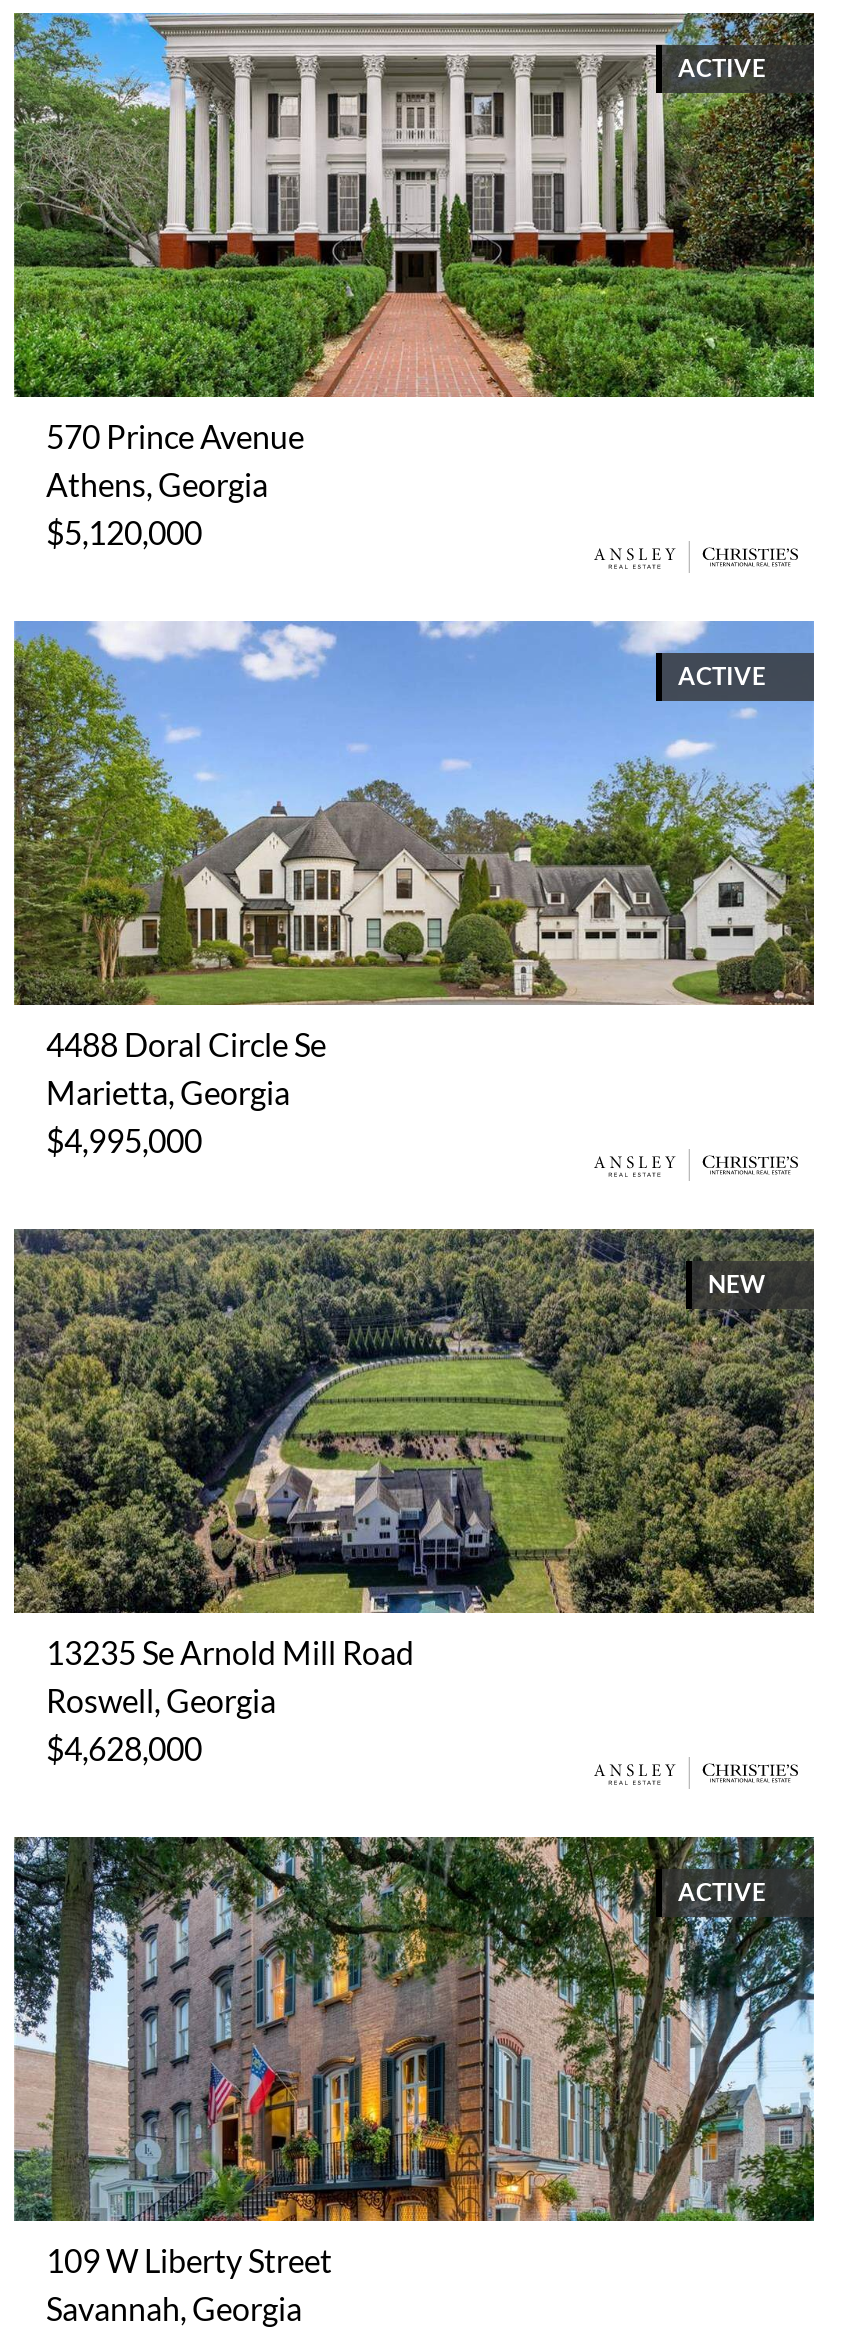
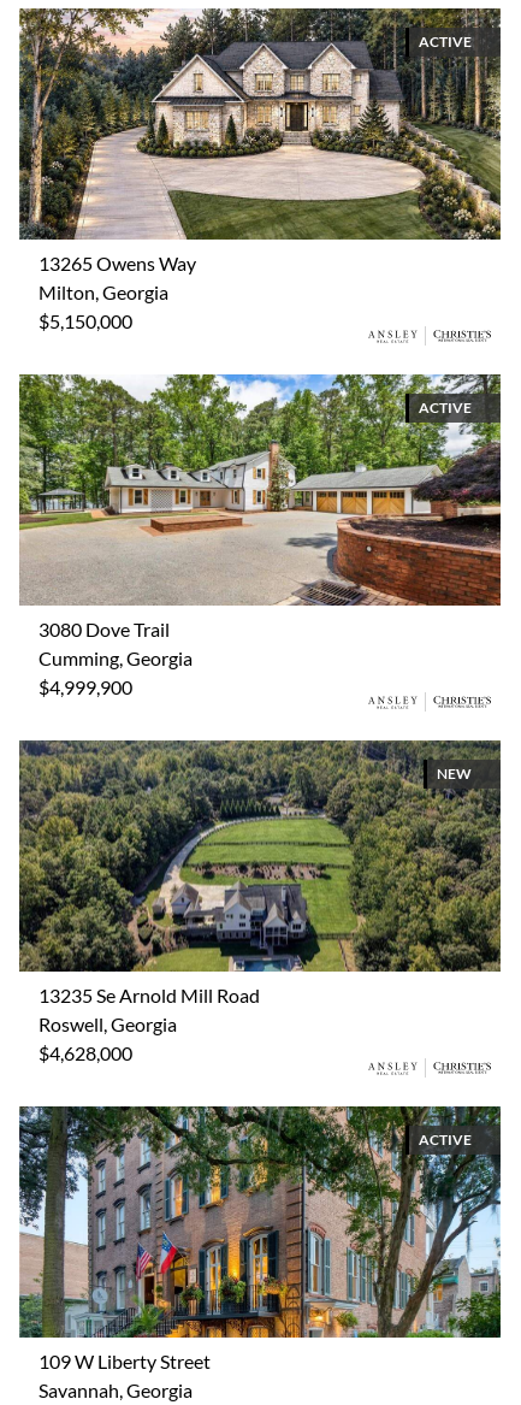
- [image]
- 570 Prince Avenue
- Athens, Georgia
- $5,120,000
+ [image]
+ 13265 Owens Way
+ Milton, Georgia
+ $5,150,000

- [image]
- 4488 Doral Circle Se
- Marietta, Georgia
- $4,995,000
+ [image]
+ 3080 Dove Trail
+ Cumming, Georgia
+ $4,999,900
